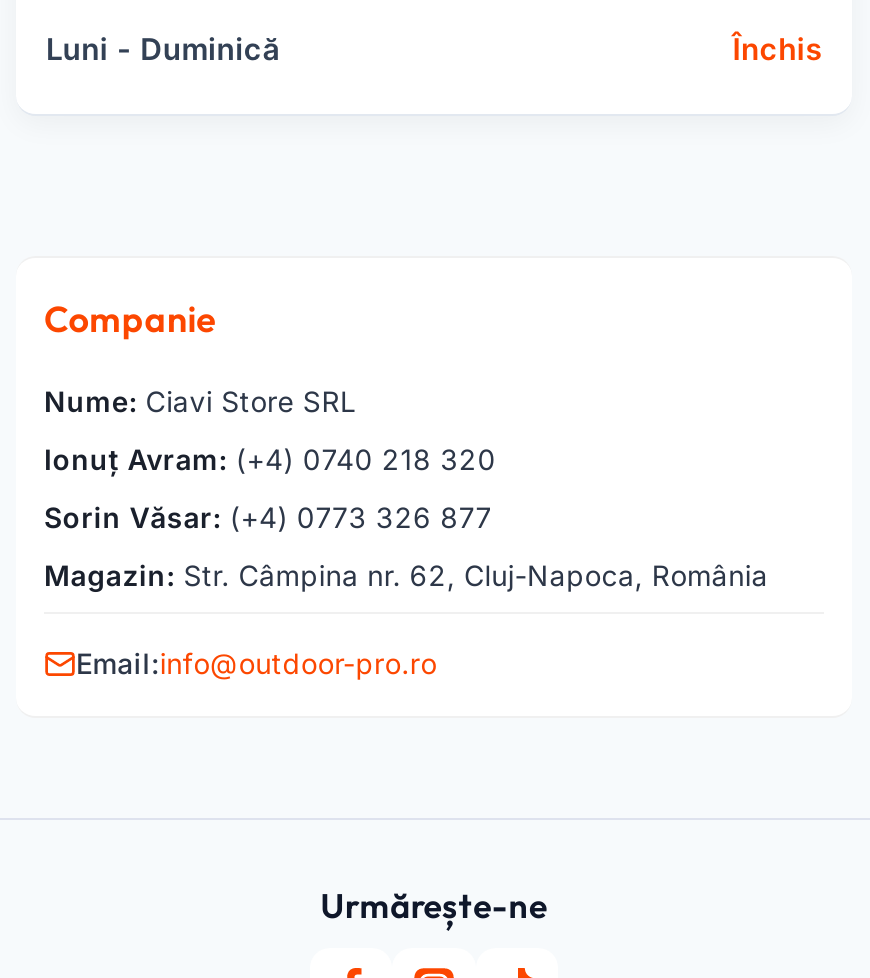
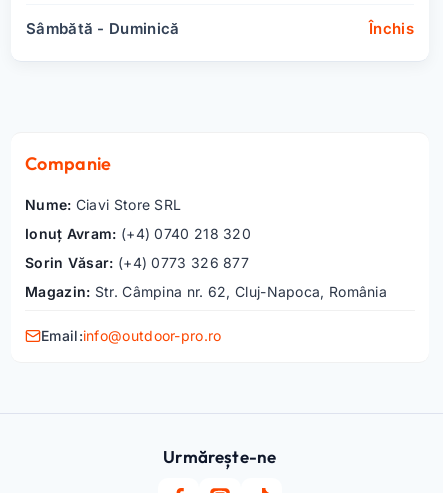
- Luni - Duminică
+ Sâmbătă - Duminică
